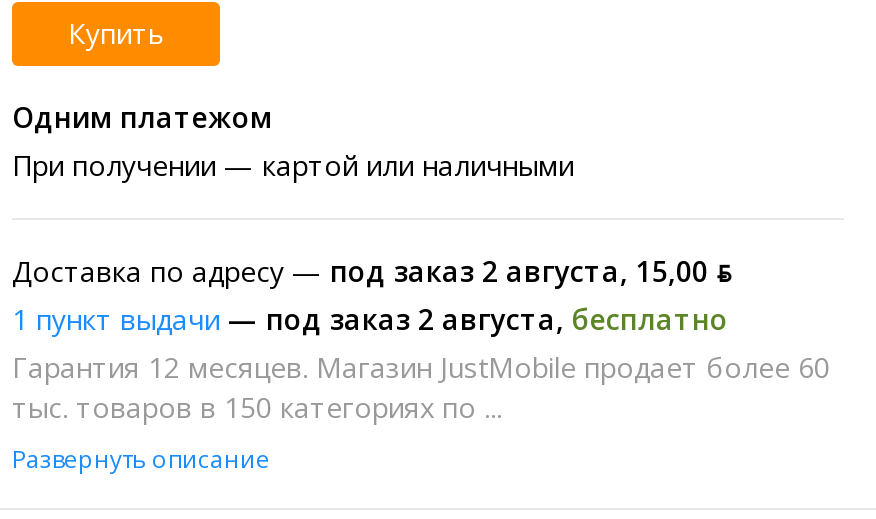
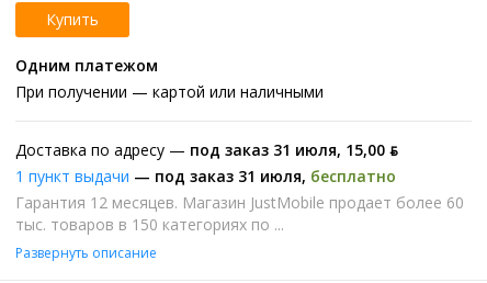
- Доставка по адресу — под заказ 2 августа, 15,00 ƃ
+ Доставка по адресу — под заказ 31 июля, 15,00 ƃ

- 1 пункт выдачи — под заказ 2 августа, бесплатно
+ 1 пункт выдачи — под заказ 31 июля, бесплатно
